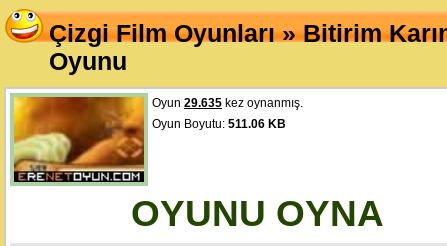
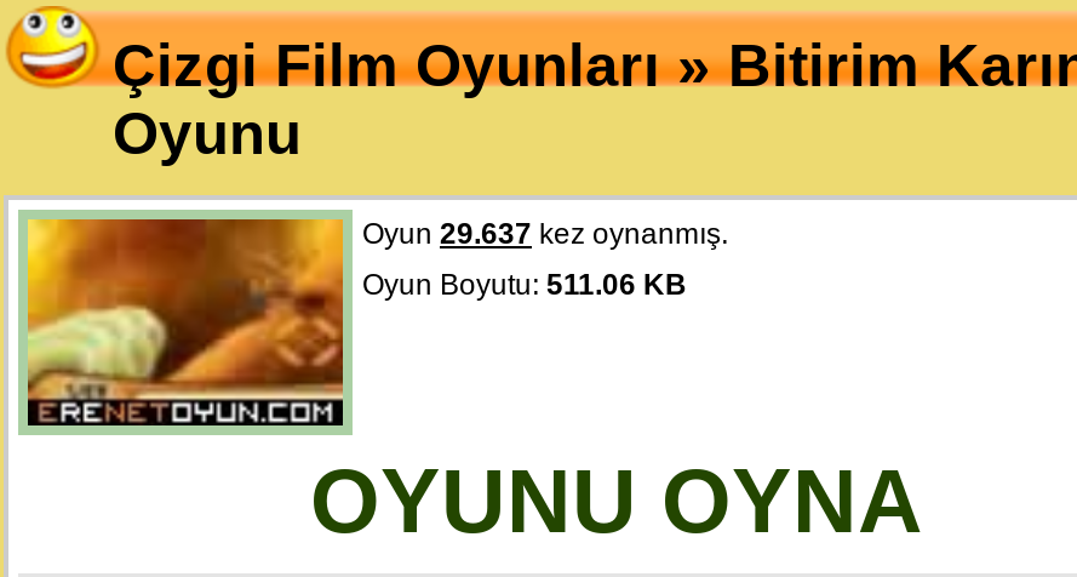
- Oyun 29.635 kez oynanmış.
+ Oyun 29.637 kez oynanmış.
